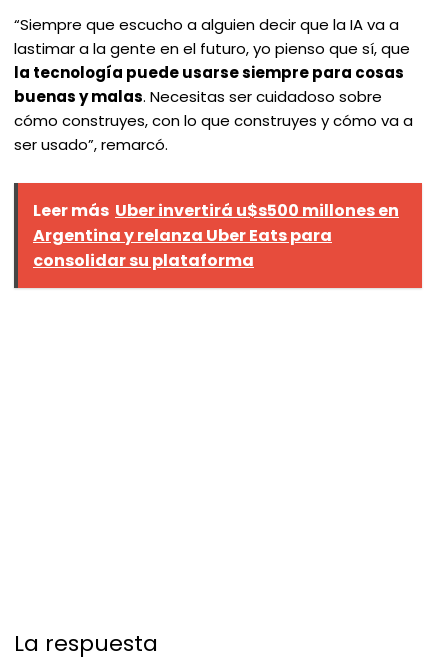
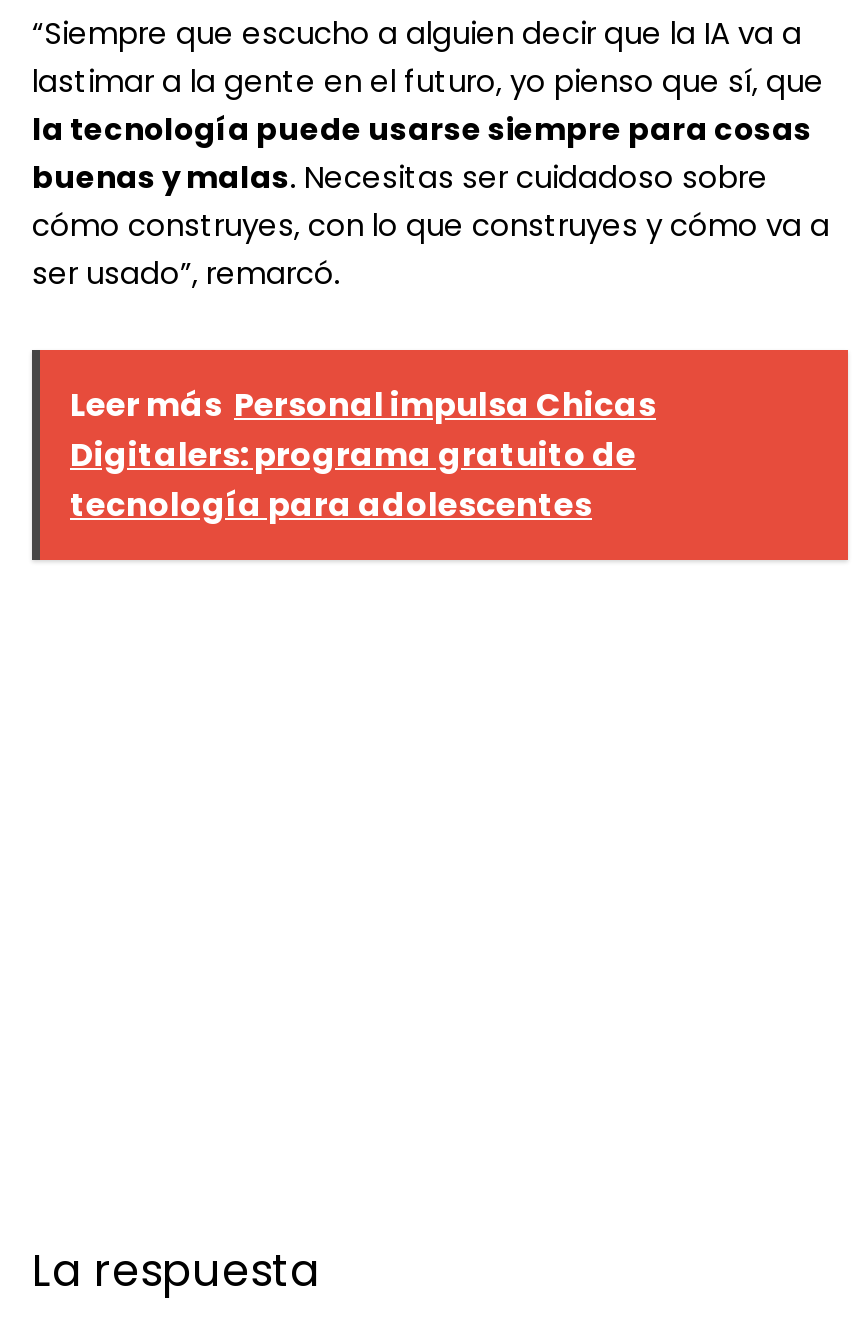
- Leer más Uber invertirá u$s500 millones en
- Argentina y relanza Uber Eats para
- consolidar su plataforma
+ Leer más Personal impulsa Chicas
+ Digitalers: programa gratuito de
+ tecnología para adolescentes
